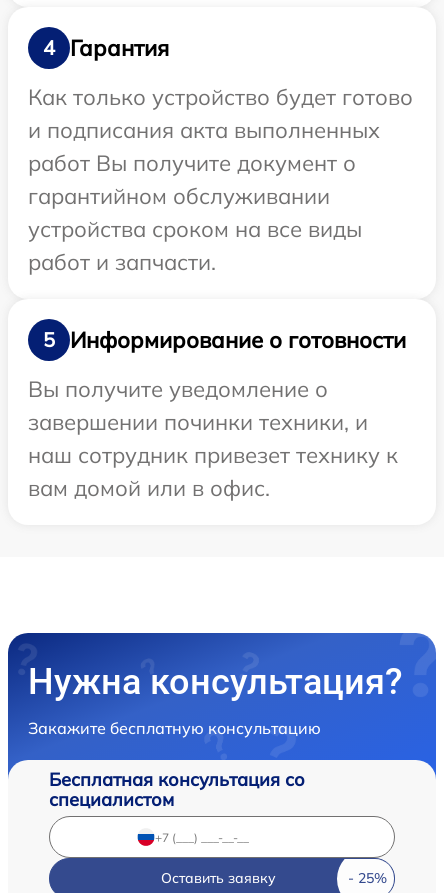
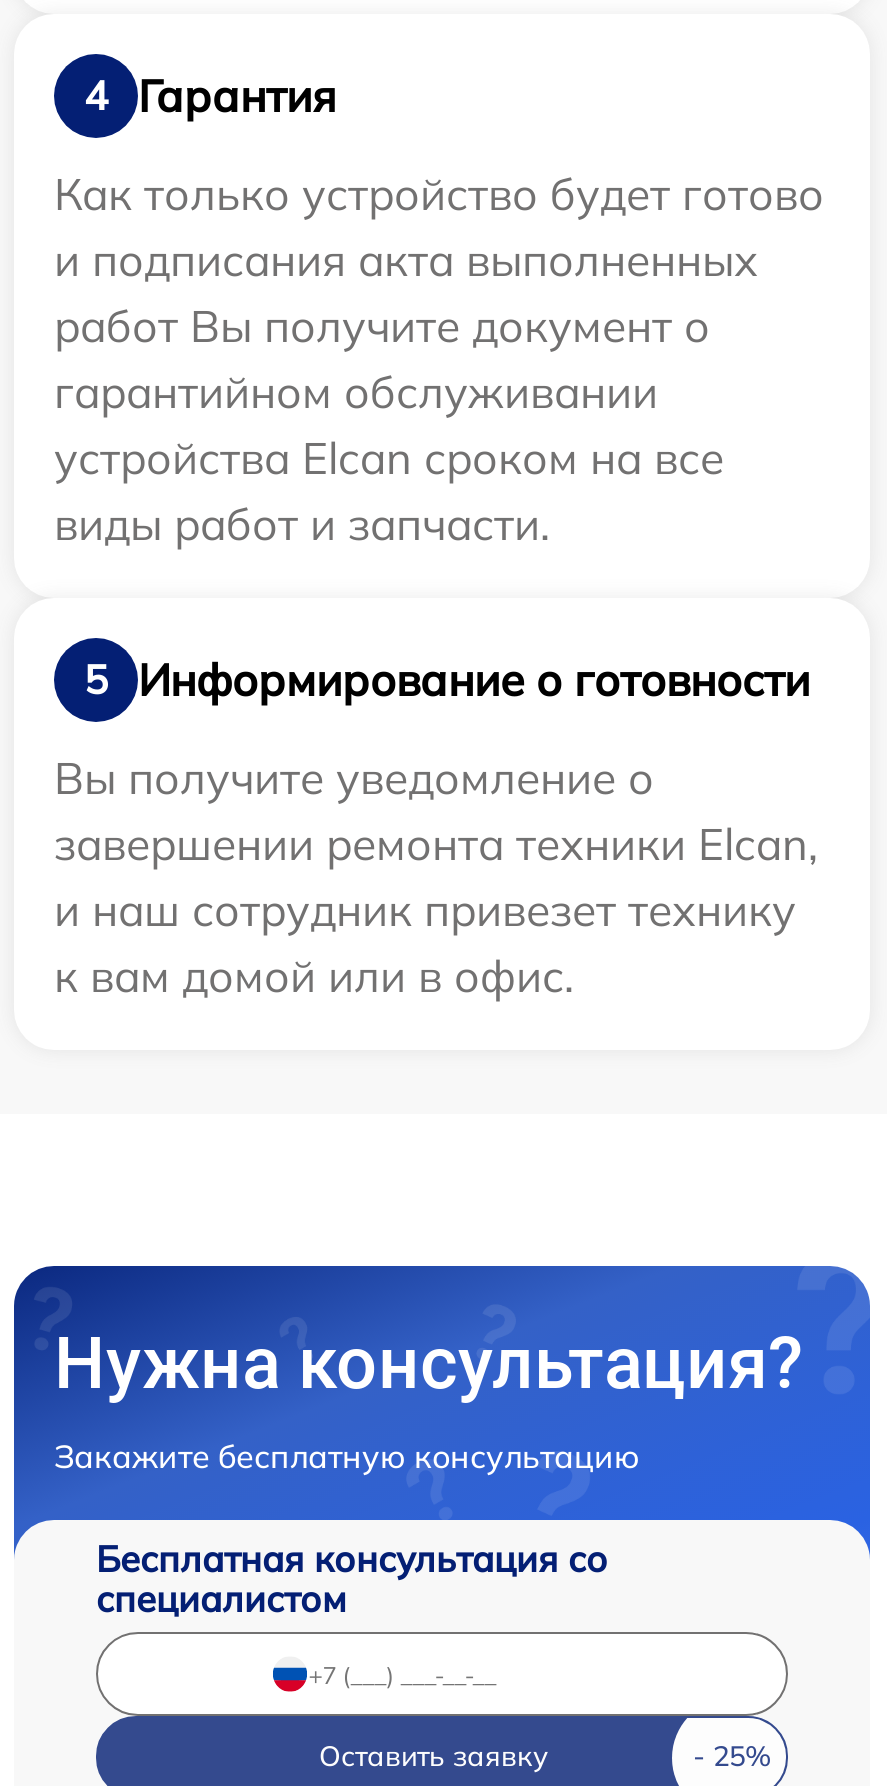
- устройства сроком на все виды
- работ и запчасти.
+ устройства Elcan сроком на все
+ виды работ и запчасти.

- завершении починки техники, и
- наш сотрудник привезет технику к
- вам домой или в офис.
+ завершении ремонта техники Elcan,
+ и наш сотрудник привезет технику
+ к вам домой или в офис.
